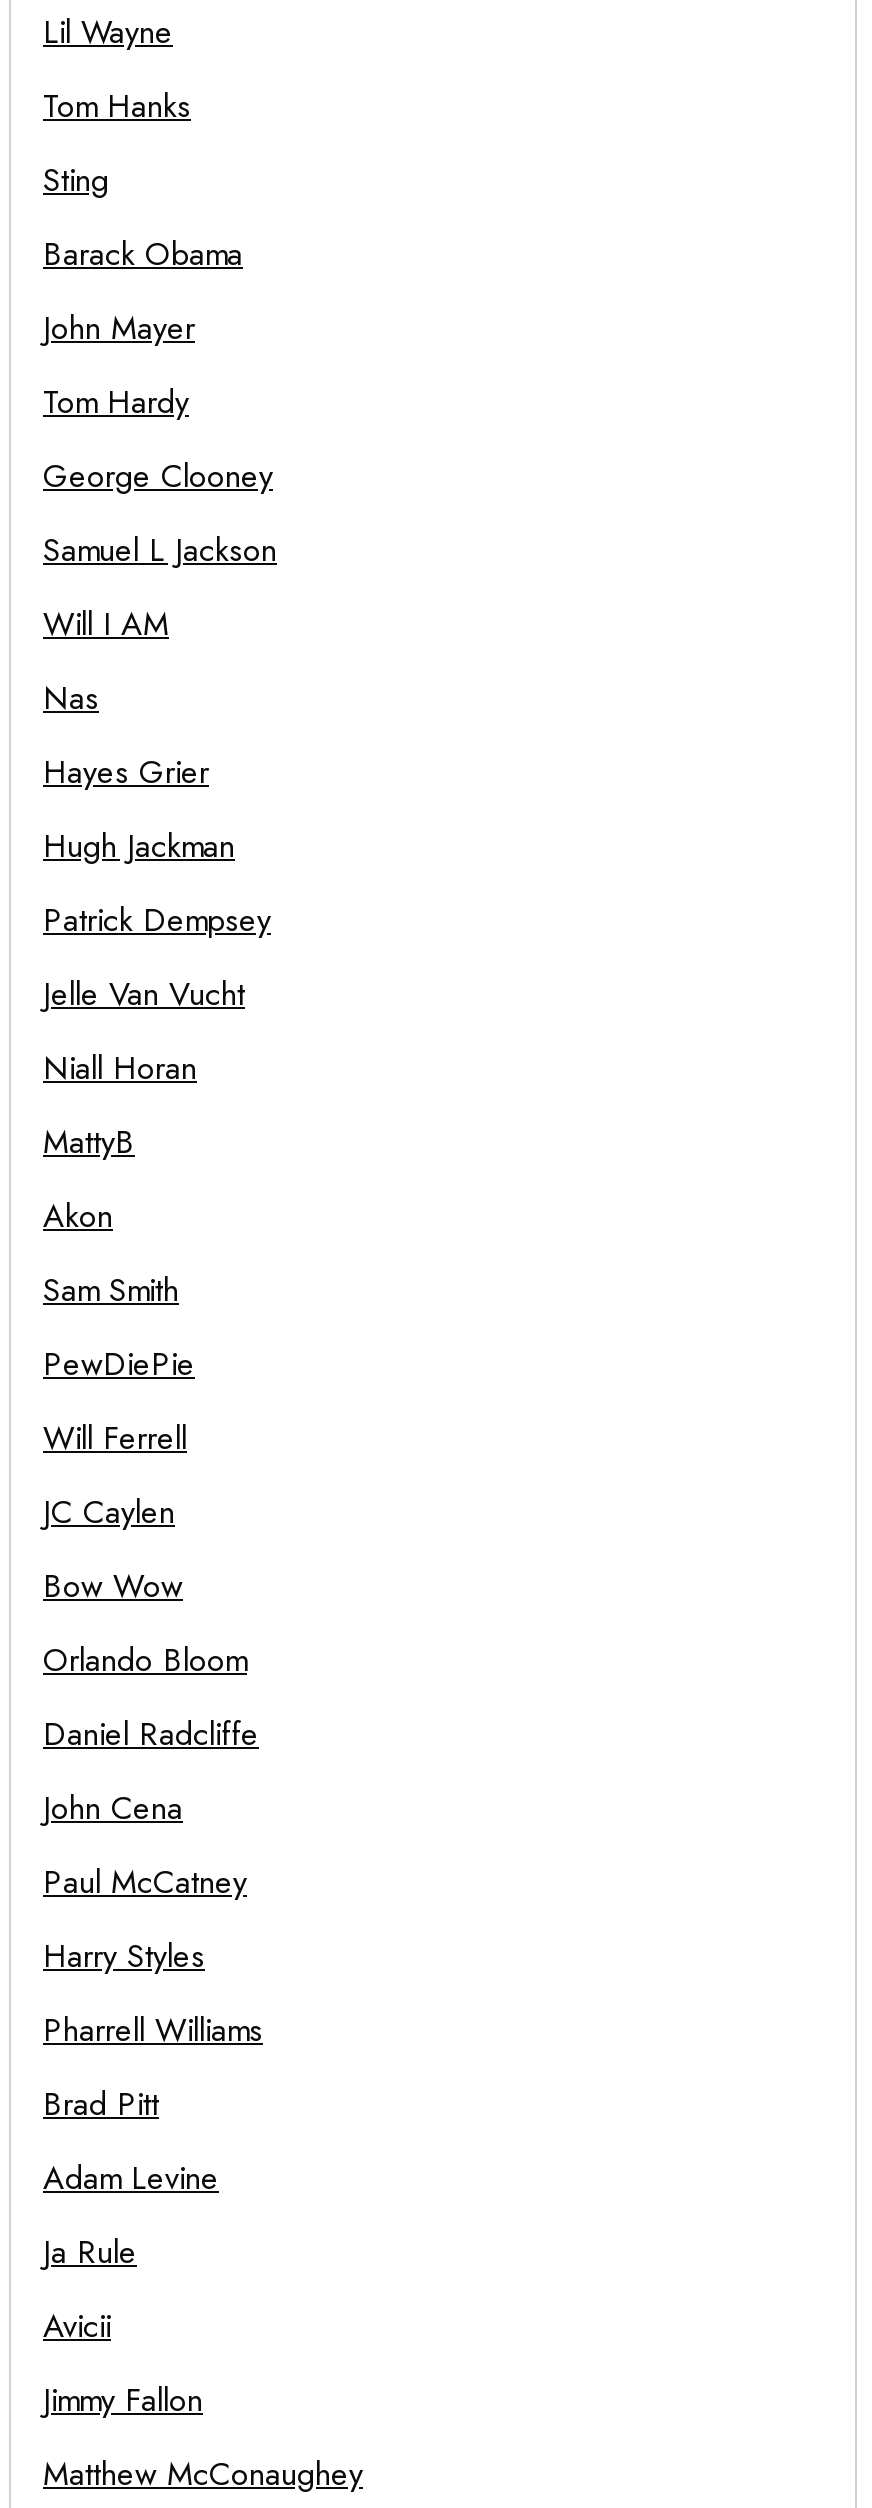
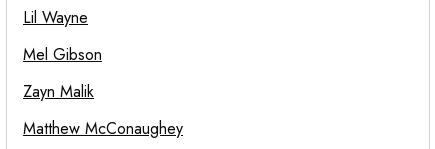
- Tom Hanks
- Sting
- Barack Obama
- John Mayer
- Tom Hardy
- George Clooney
- Samuel L Jackson
- Will I AM
- Nas
- Hayes Grier
- Hugh Jackman
- Patrick Dempsey
- Jelle Van Vucht
- Niall Horan
- MattyB
- Akon
- Sam Smith
- PewDiePie
- Will Ferrell
- JC Caylen
- Bow Wow
- Orlando Bloom
- Daniel Radcliffe
- John Cena
- Paul McCatney
- Harry Styles
- Pharrell Williams
- Brad Pitt
- Adam Levine
- Ja Rule
- Avicii
- Jimmy Fallon
+ Mel Gibson
+ Zayn Malik
